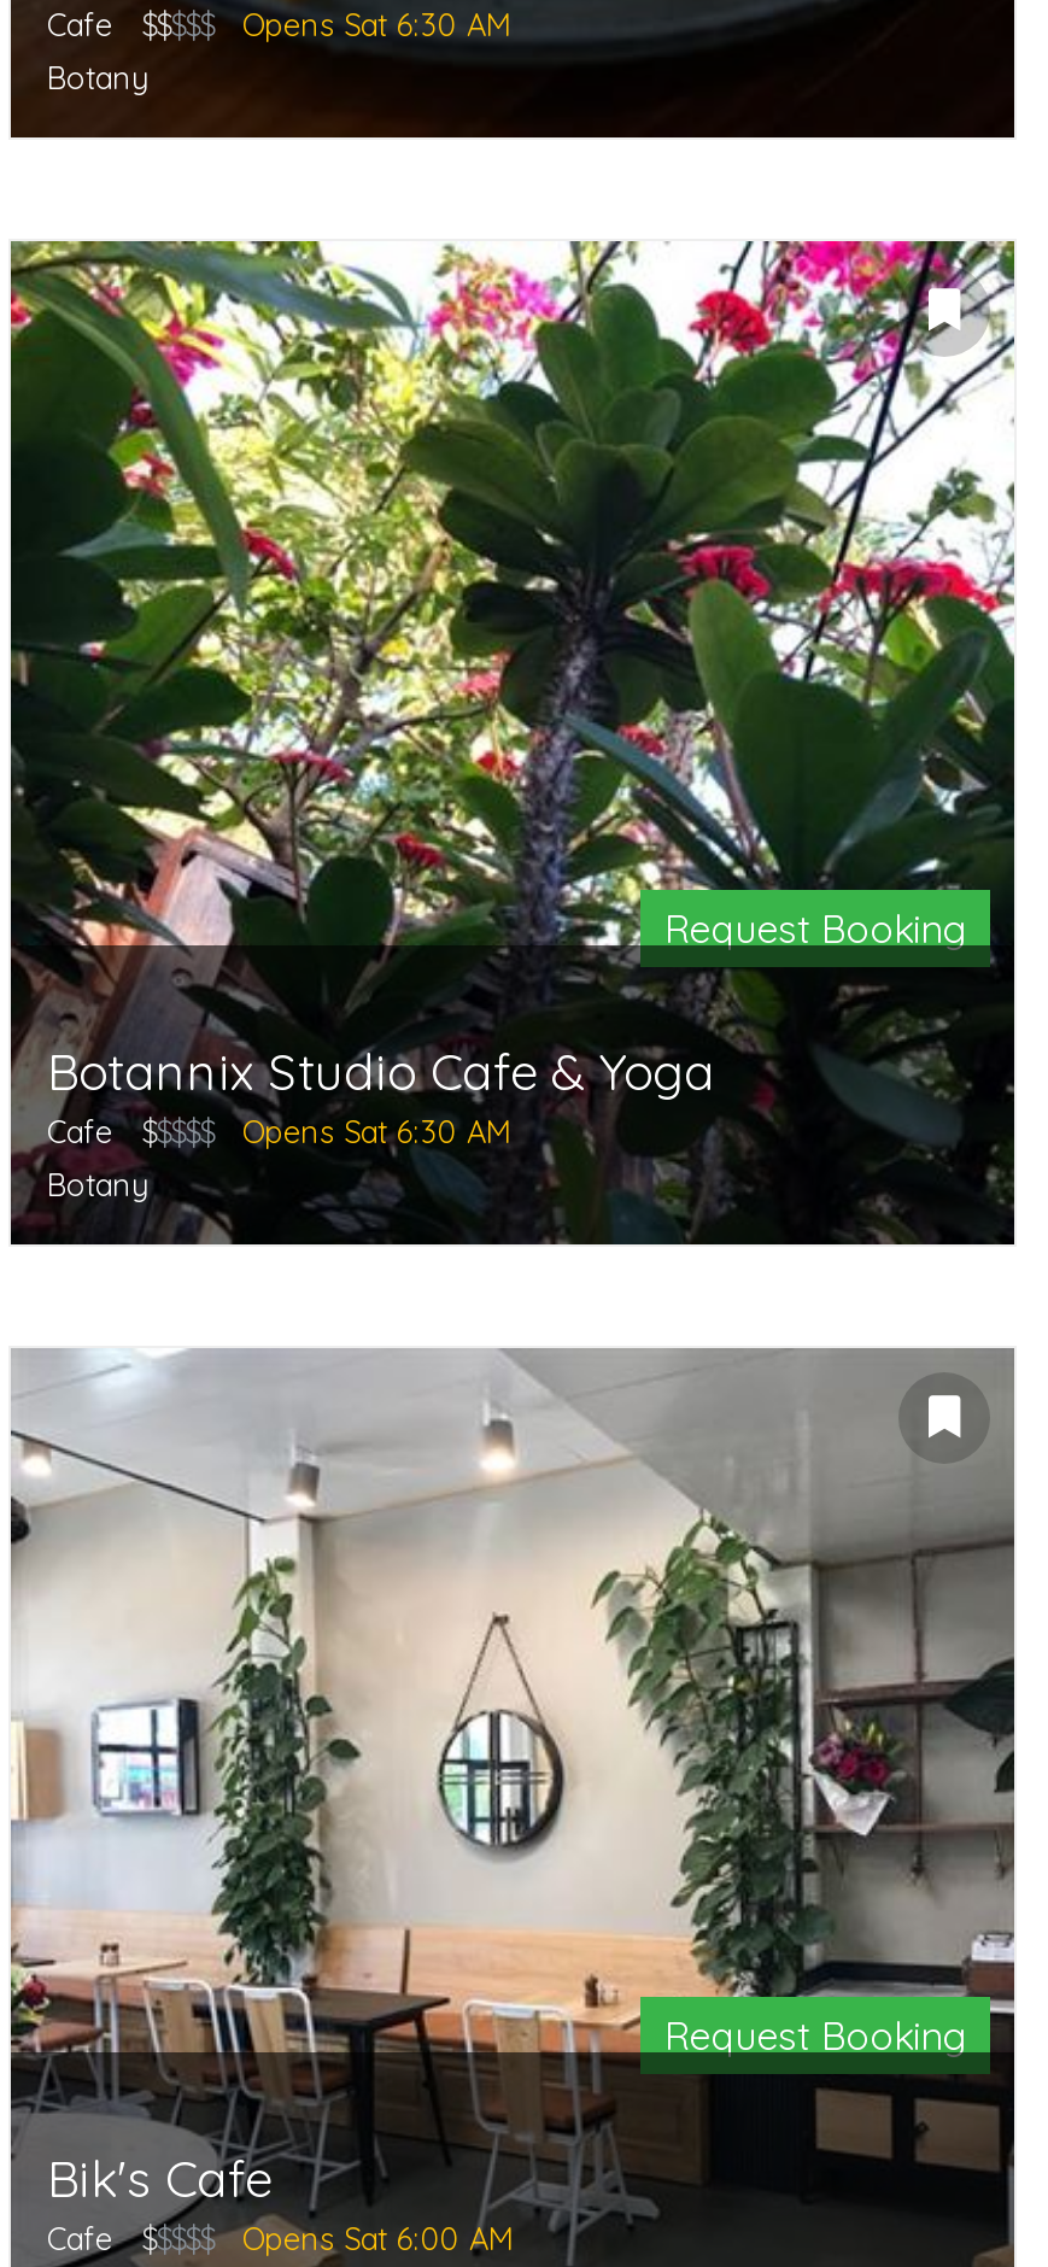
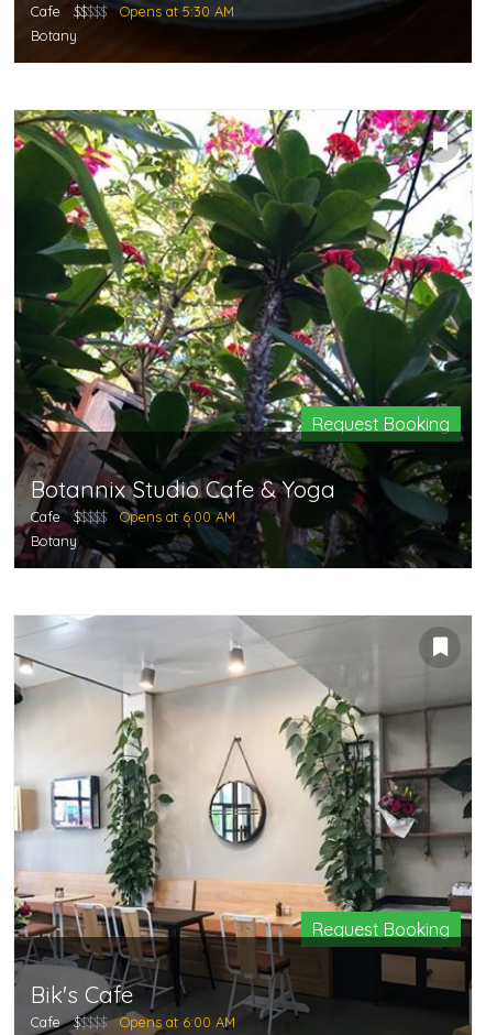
- Opens Sat 6:30 AM
+ Opens at 5:30 AM

- Opens Sat 6:30 AM
+ Opens at 6:00 AM

- Opens Sat 6:00 AM
+ Opens at 6:00 AM
